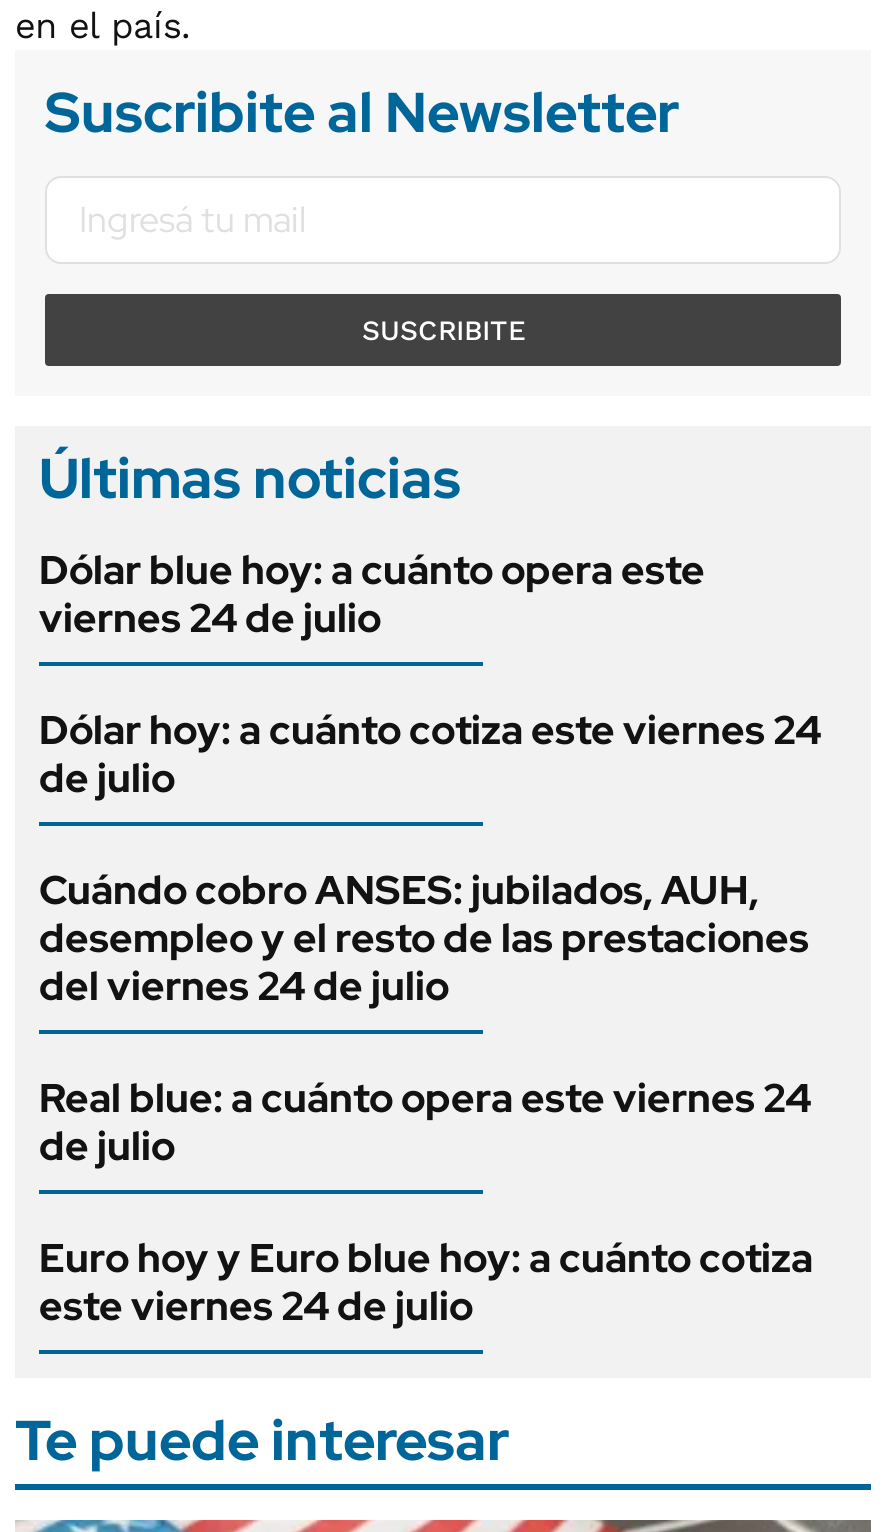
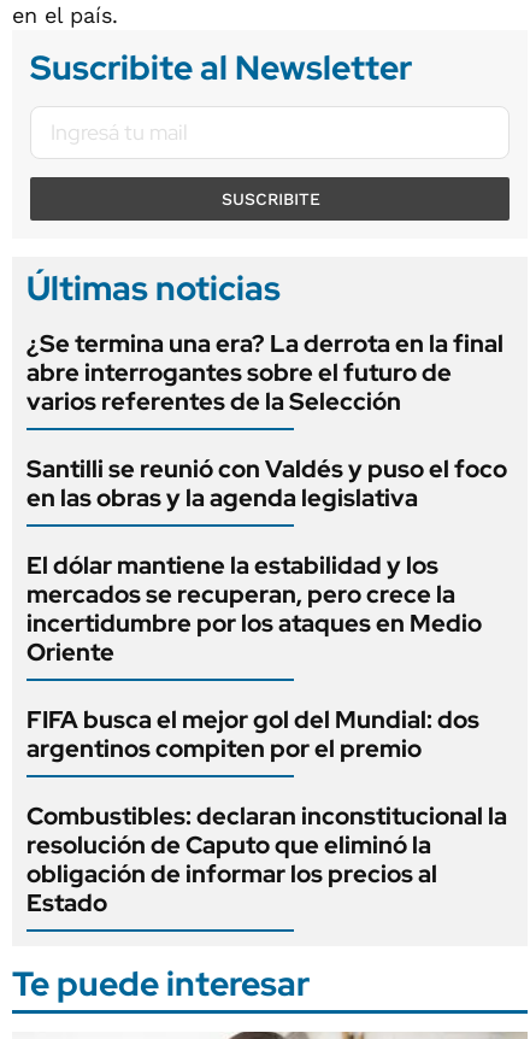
- Dólar blue hoy: a cuánto opera este
- viernes 24 de julio
+ ¿Se termina una era? La derrota en la final
+ abre interrogantes sobre el futuro de
+ varios referentes de la Selección

- Dólar hoy: a cuánto cotiza este viernes 24
- de julio
+ Santilli se reunió con Valdés y puso el foco
+ en las obras y la agenda legislativa

- Cuándo cobro ANSES: jubilados, AUH,
- desempleo y el resto de las prestaciones
- del viernes 24 de julio
+ El dólar mantiene la estabilidad y los
+ mercados se recuperan, pero crece la
+ incertidumbre por los ataques en Medio
+ Oriente

- Real blue: a cuánto opera este viernes 24
- de julio
+ FIFA busca el mejor gol del Mundial: dos
+ argentinos compiten por el premio

- Euro hoy y Euro blue hoy: a cuánto cotiza
- este viernes 24 de julio
+ Combustibles: declaran inconstitucional la
+ resolución de Caputo que eliminó la
+ obligación de informar los precios al
+ Estado
